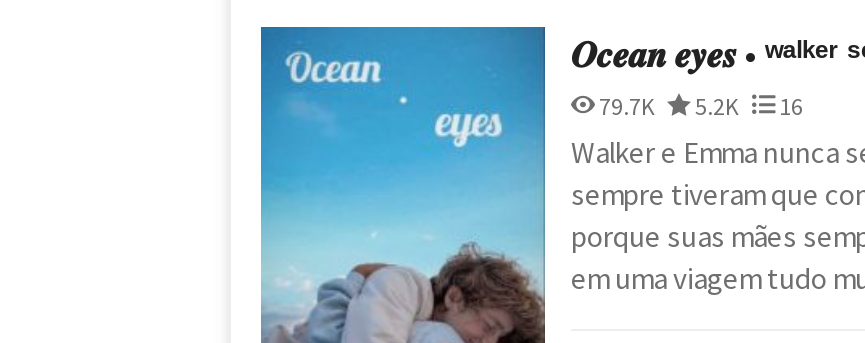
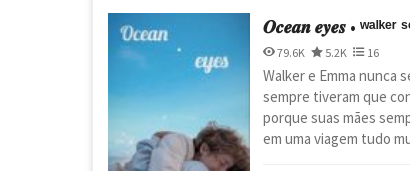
- 79.7K 5.2K 16
+ 79.6K 5.2K 16
